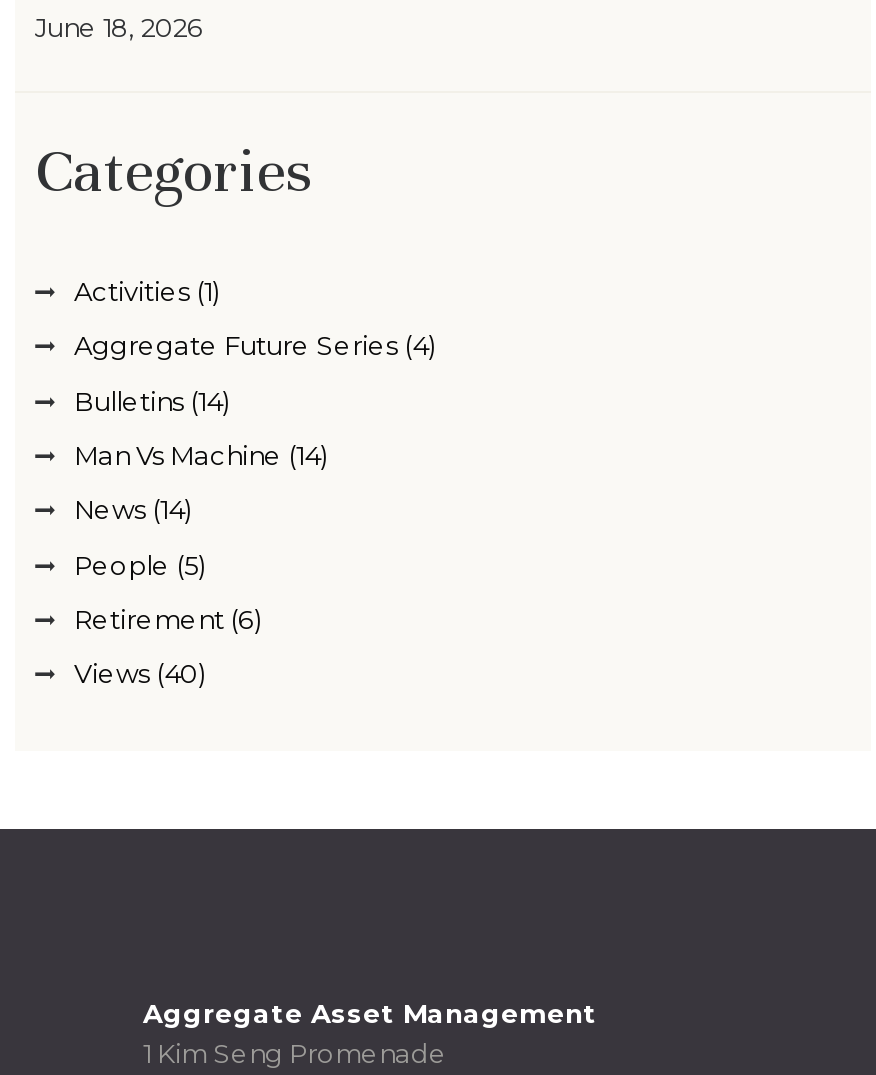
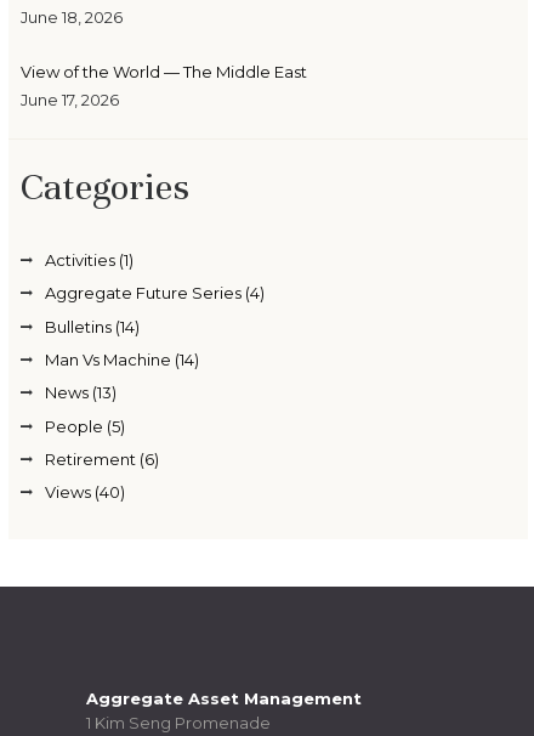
+ View of the World — The Middle East
+ June 17, 2026

- News (14)
+ News (13)
